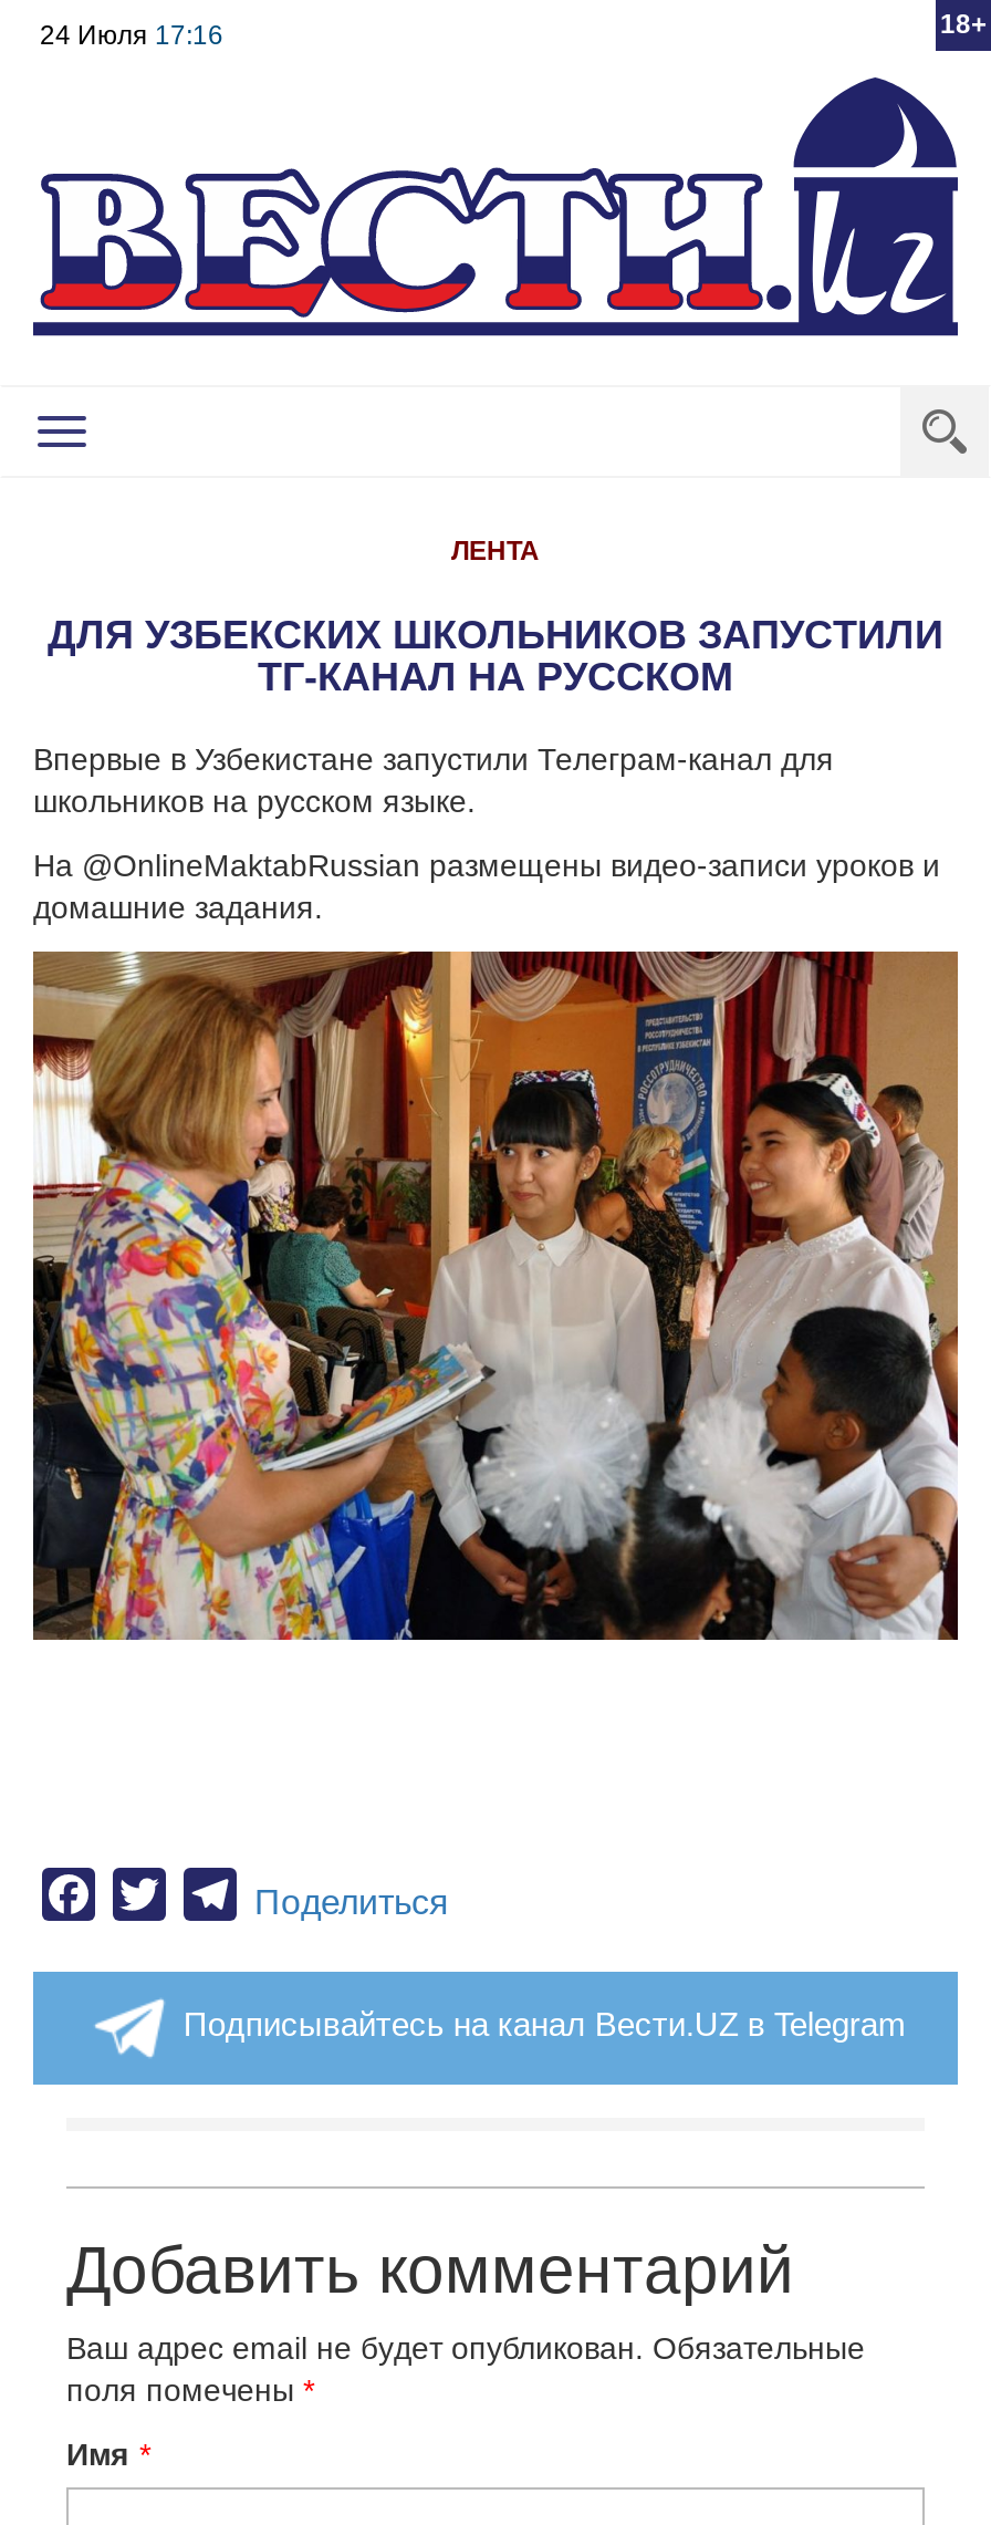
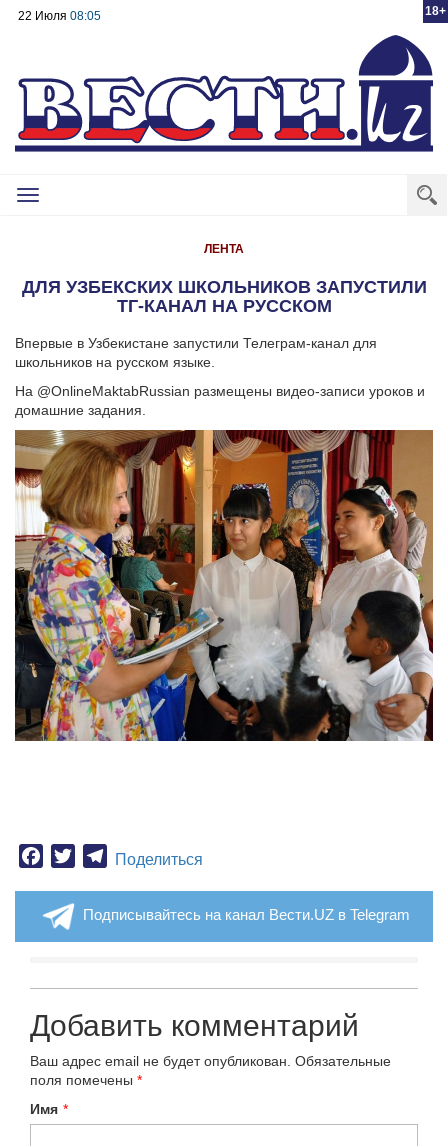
- 24 Июля 17:16
+ 22 Июля 08:05
